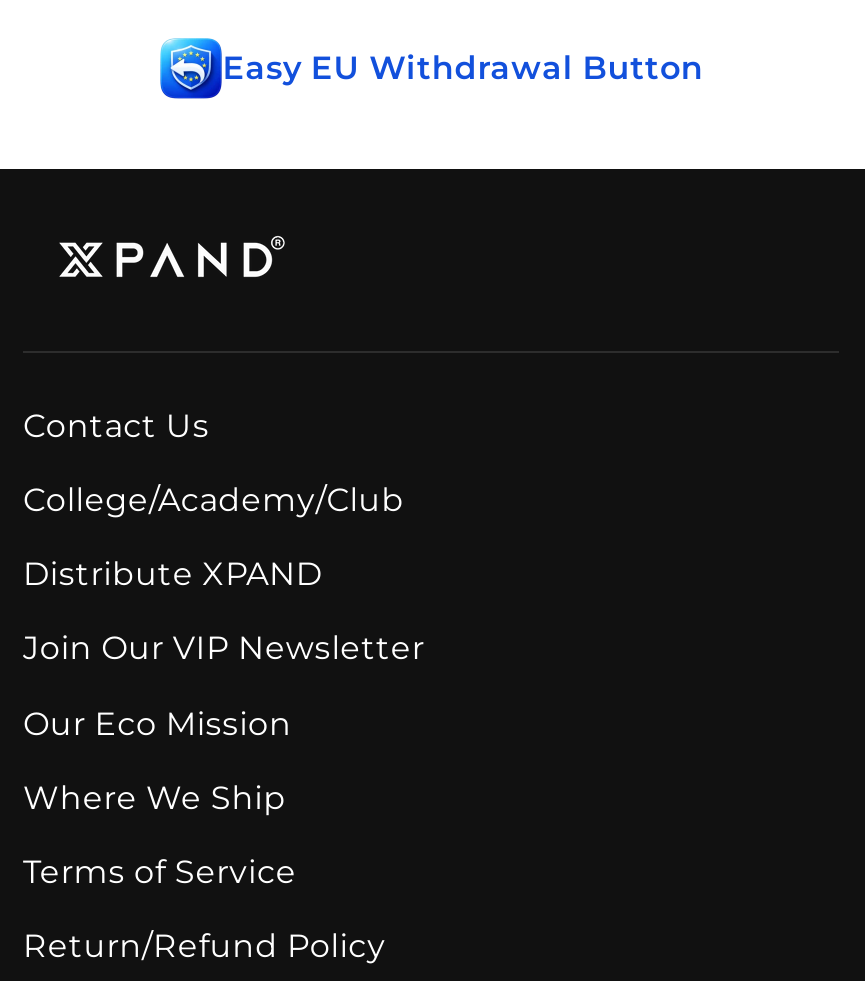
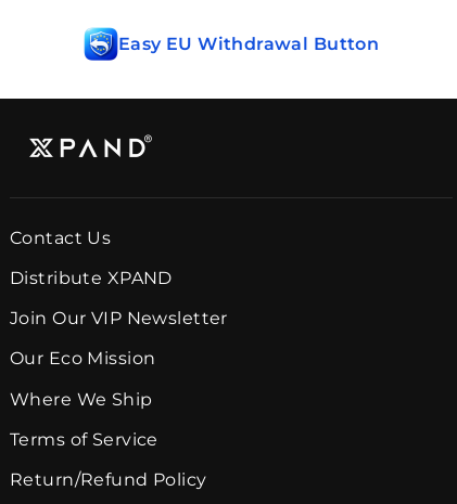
- College/Academy/Club
